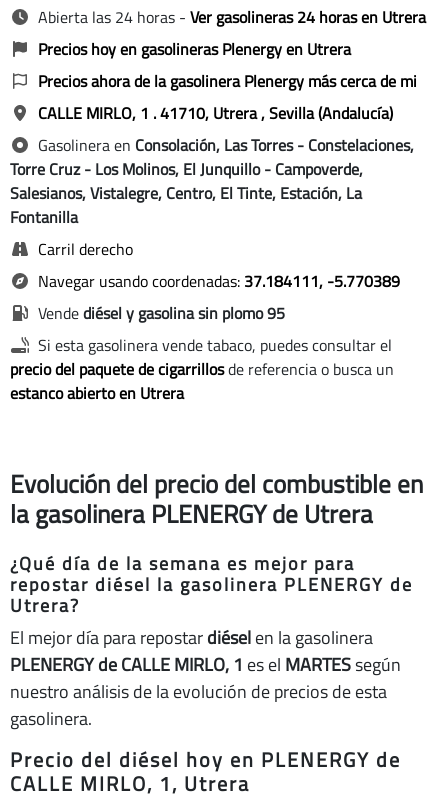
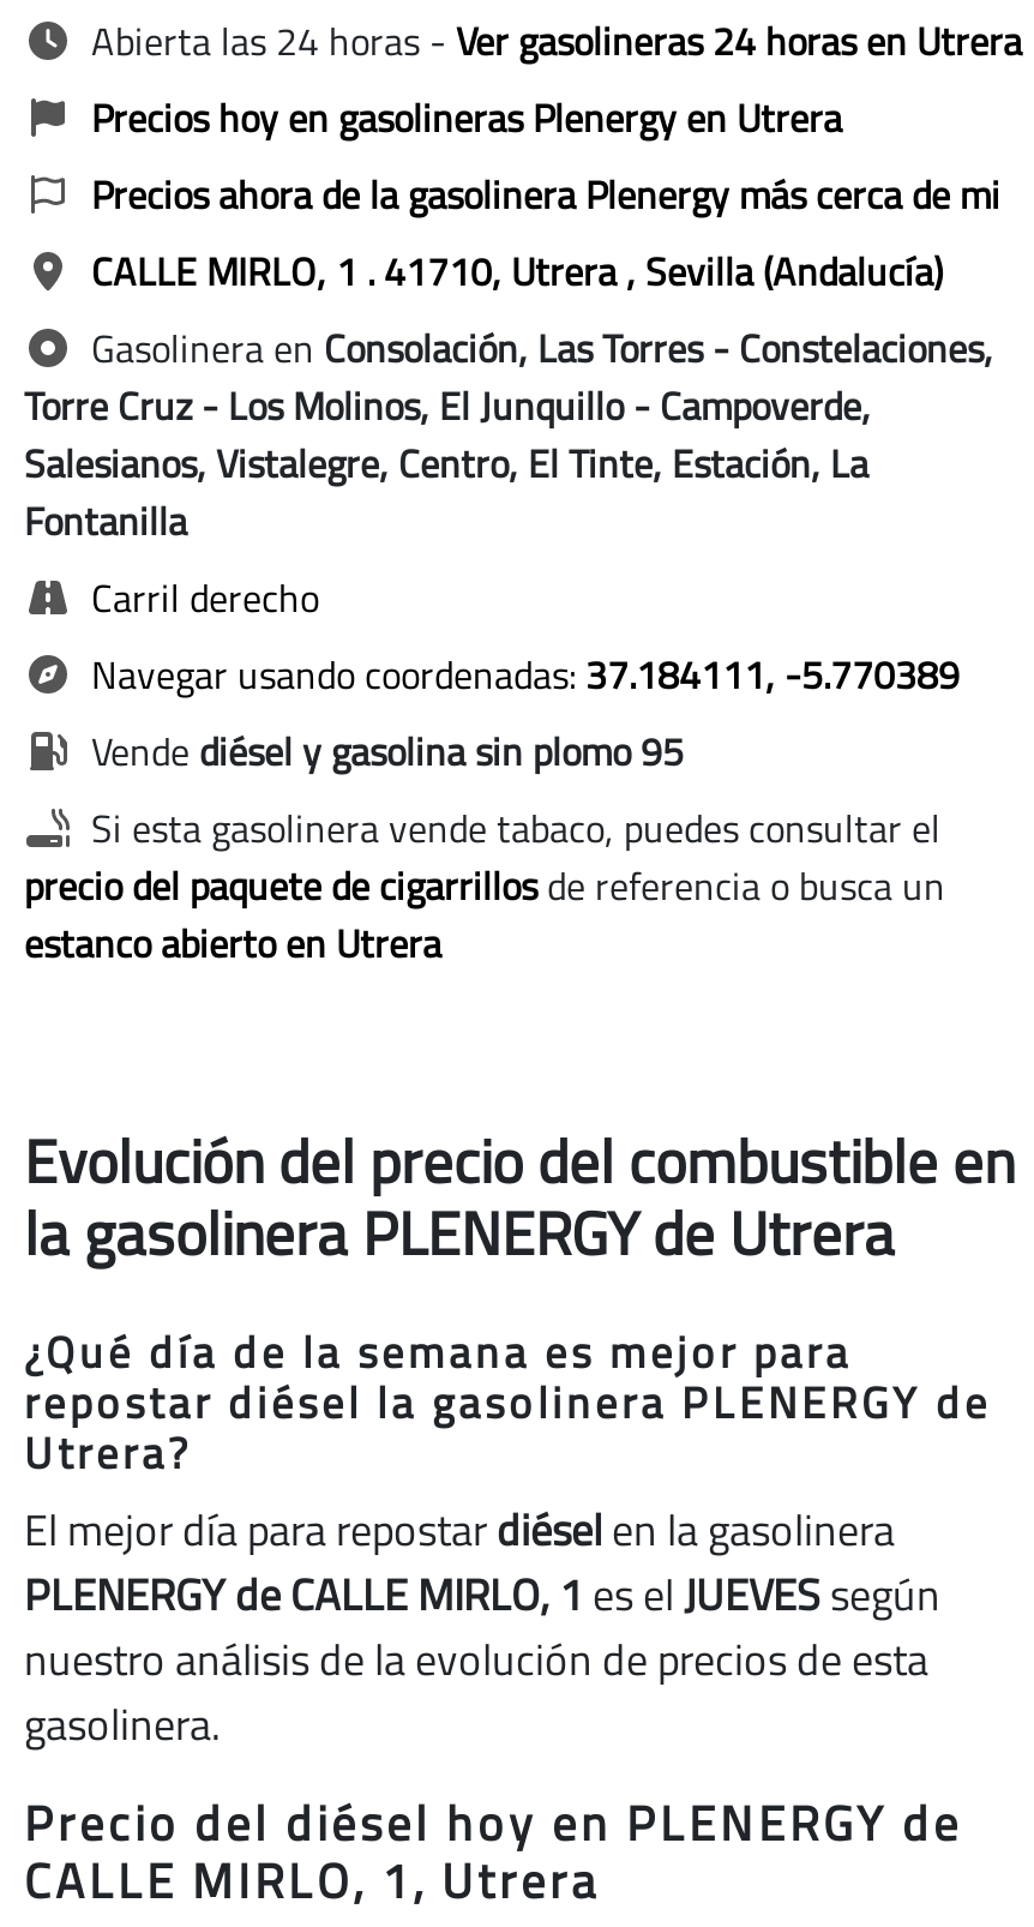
- PLENERGY de CALLE MIRLO, 1 es el MARTES según
+ PLENERGY de CALLE MIRLO, 1 es el JUEVES según
